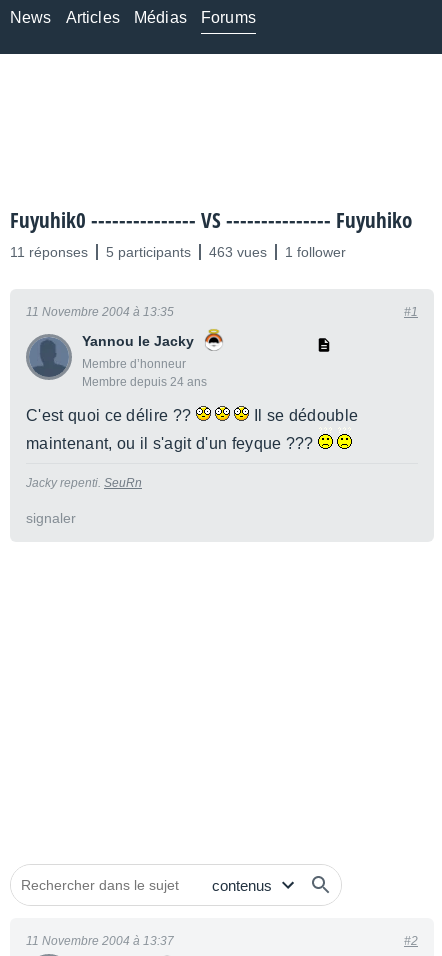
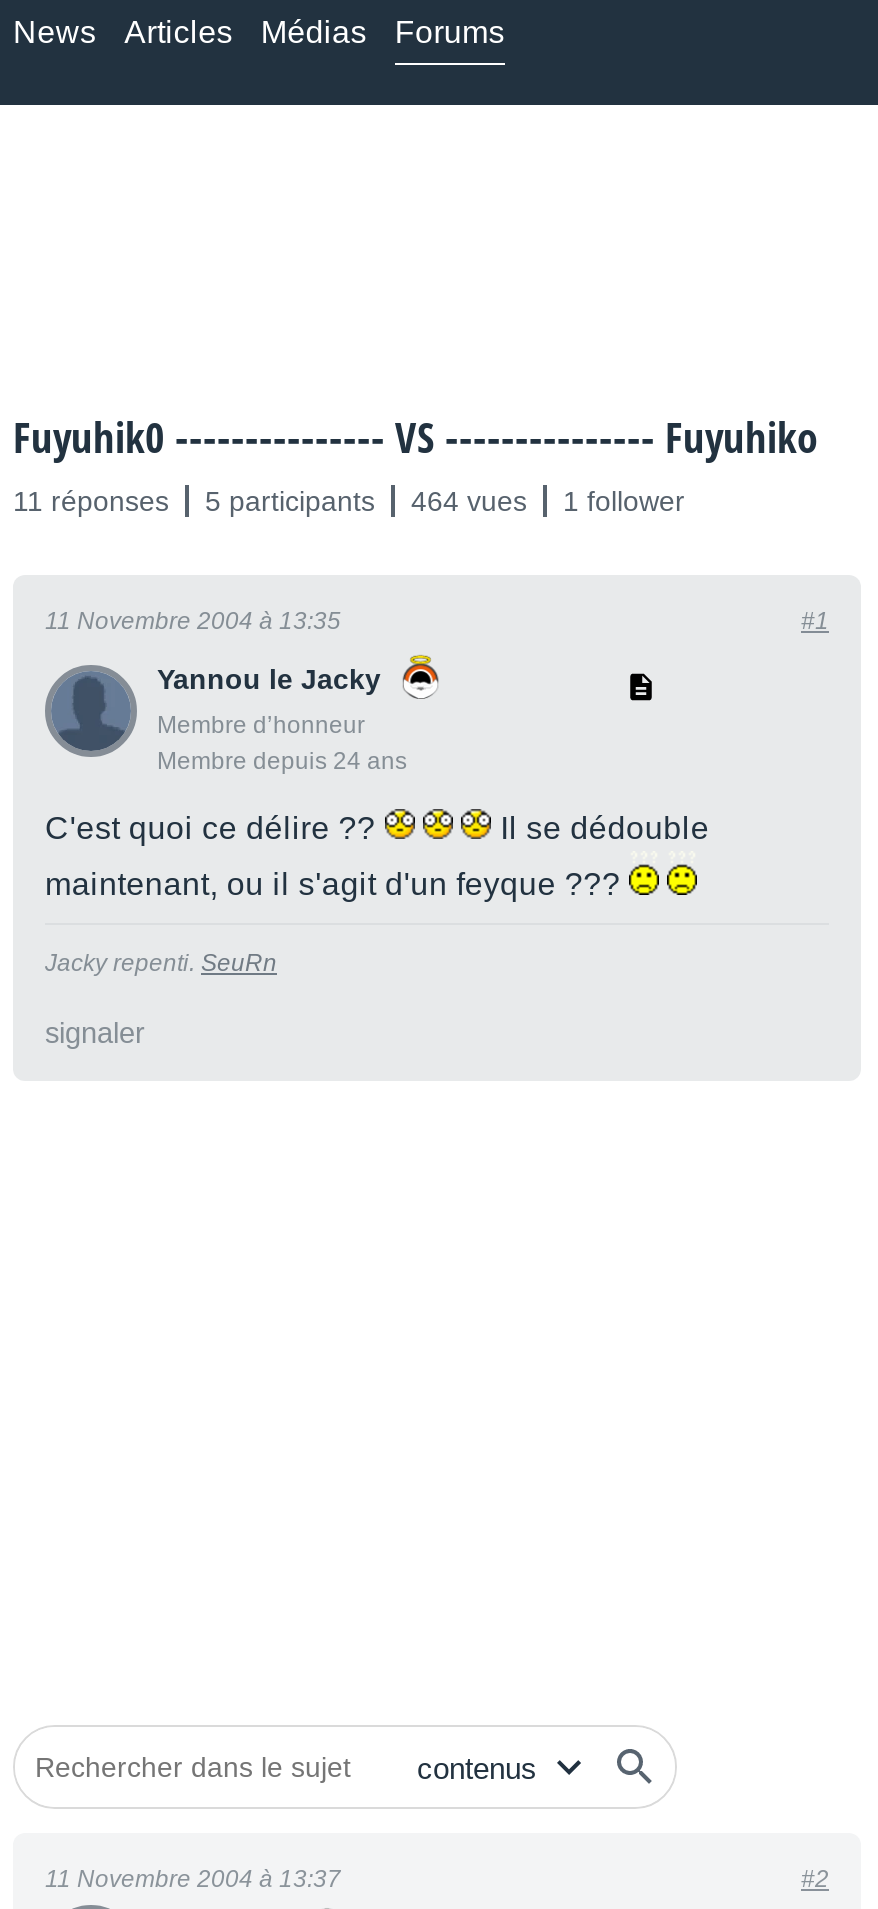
- 11 réponses 5 participants 463 vues 1 follower
+ 11 réponses 5 participants 464 vues 1 follower
